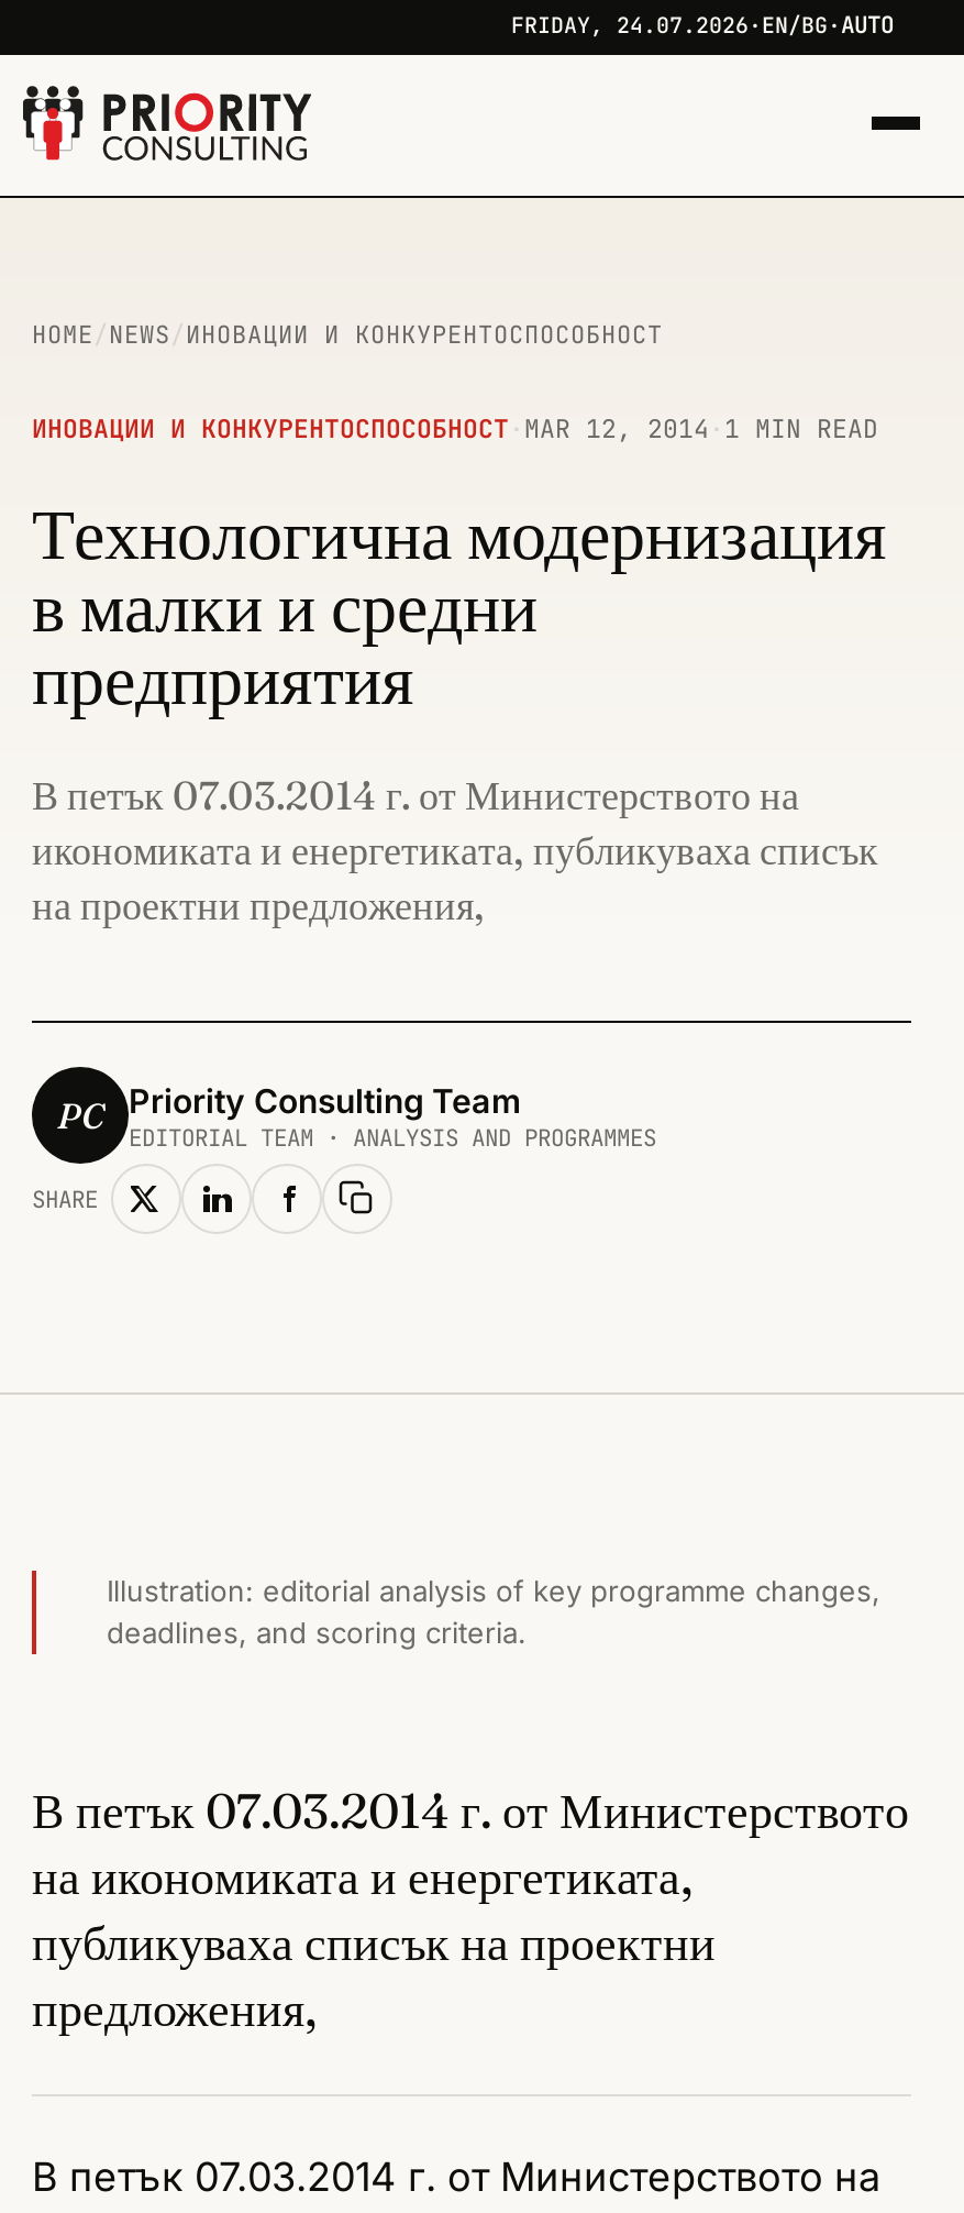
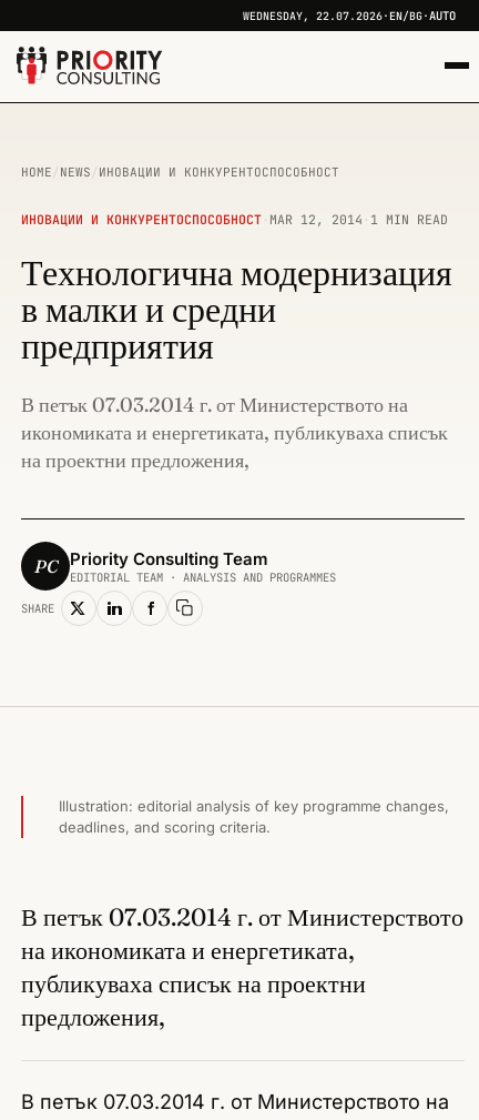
- FRIDAY, 24.07.2026 · EN/BG · AUTO
+ WEDNESDAY, 22.07.2026 · EN/BG · AUTO
